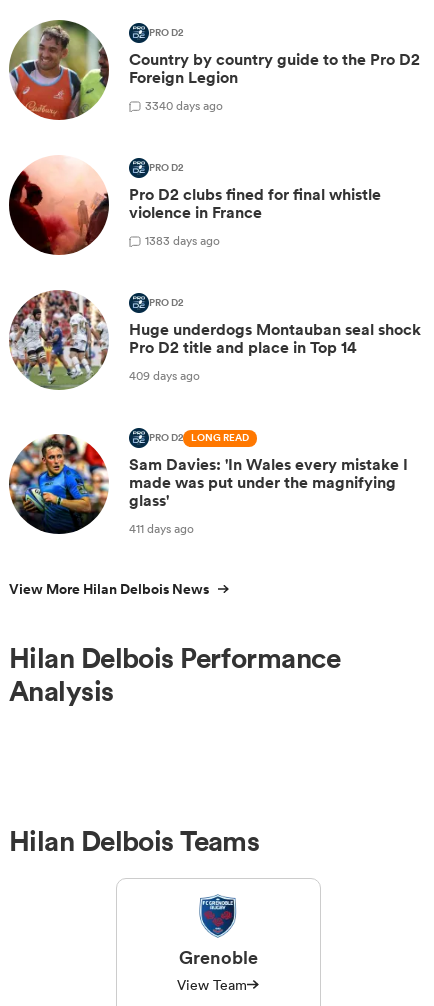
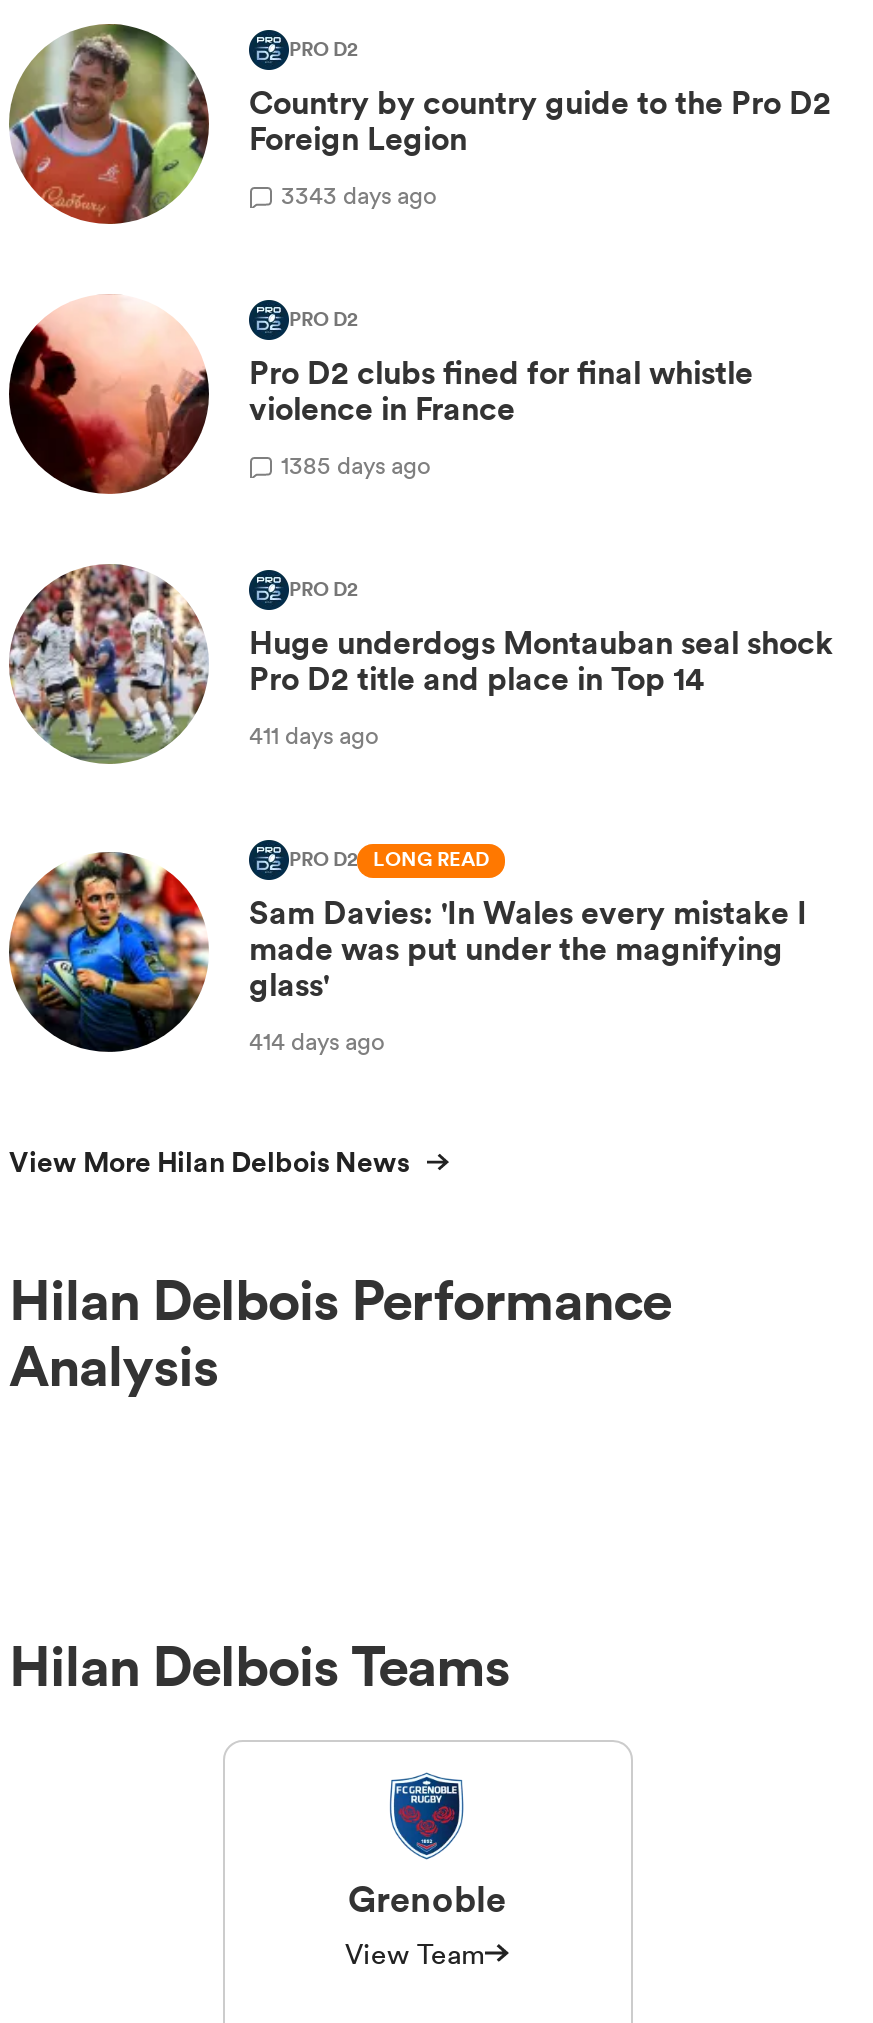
- 3340 days ago
+ 3343 days ago

- 1383 days ago
+ 1385 days ago

- 409 days ago
+ 411 days ago

- 411 days ago
+ 414 days ago
